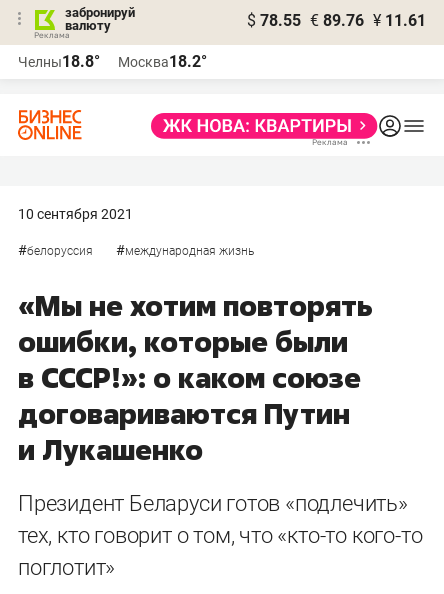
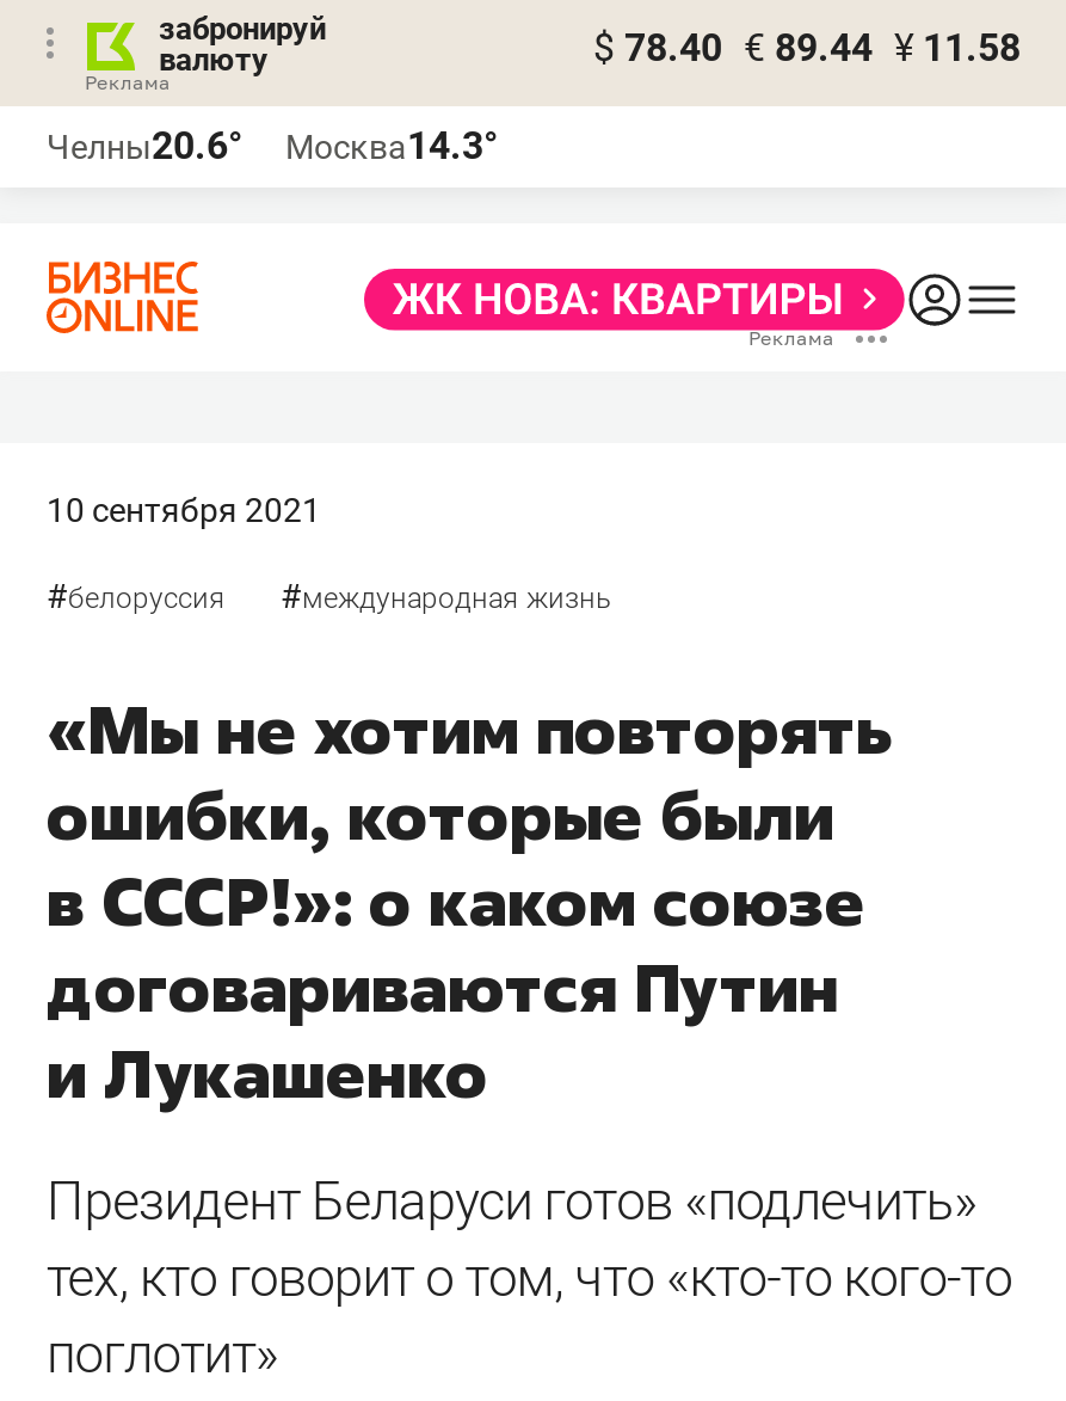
- $ 78.55 € 89.76 ¥ 11.61
+ $ 78.40 € 89.44 ¥ 11.58

- Челны18.8°
+ Челны20.6°

- Москва18.2°
+ Москва14.3°
